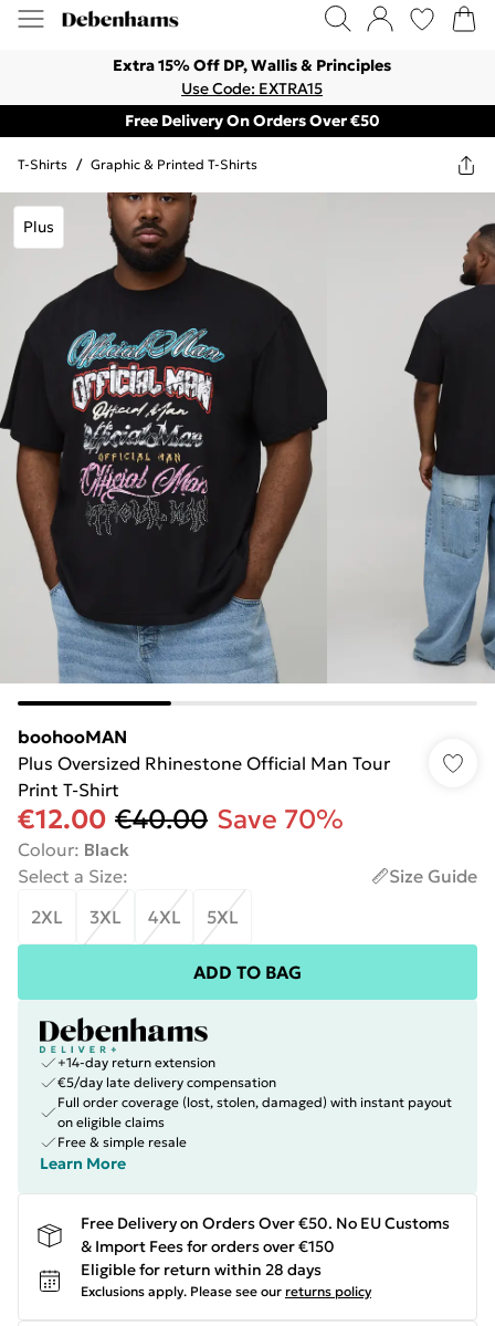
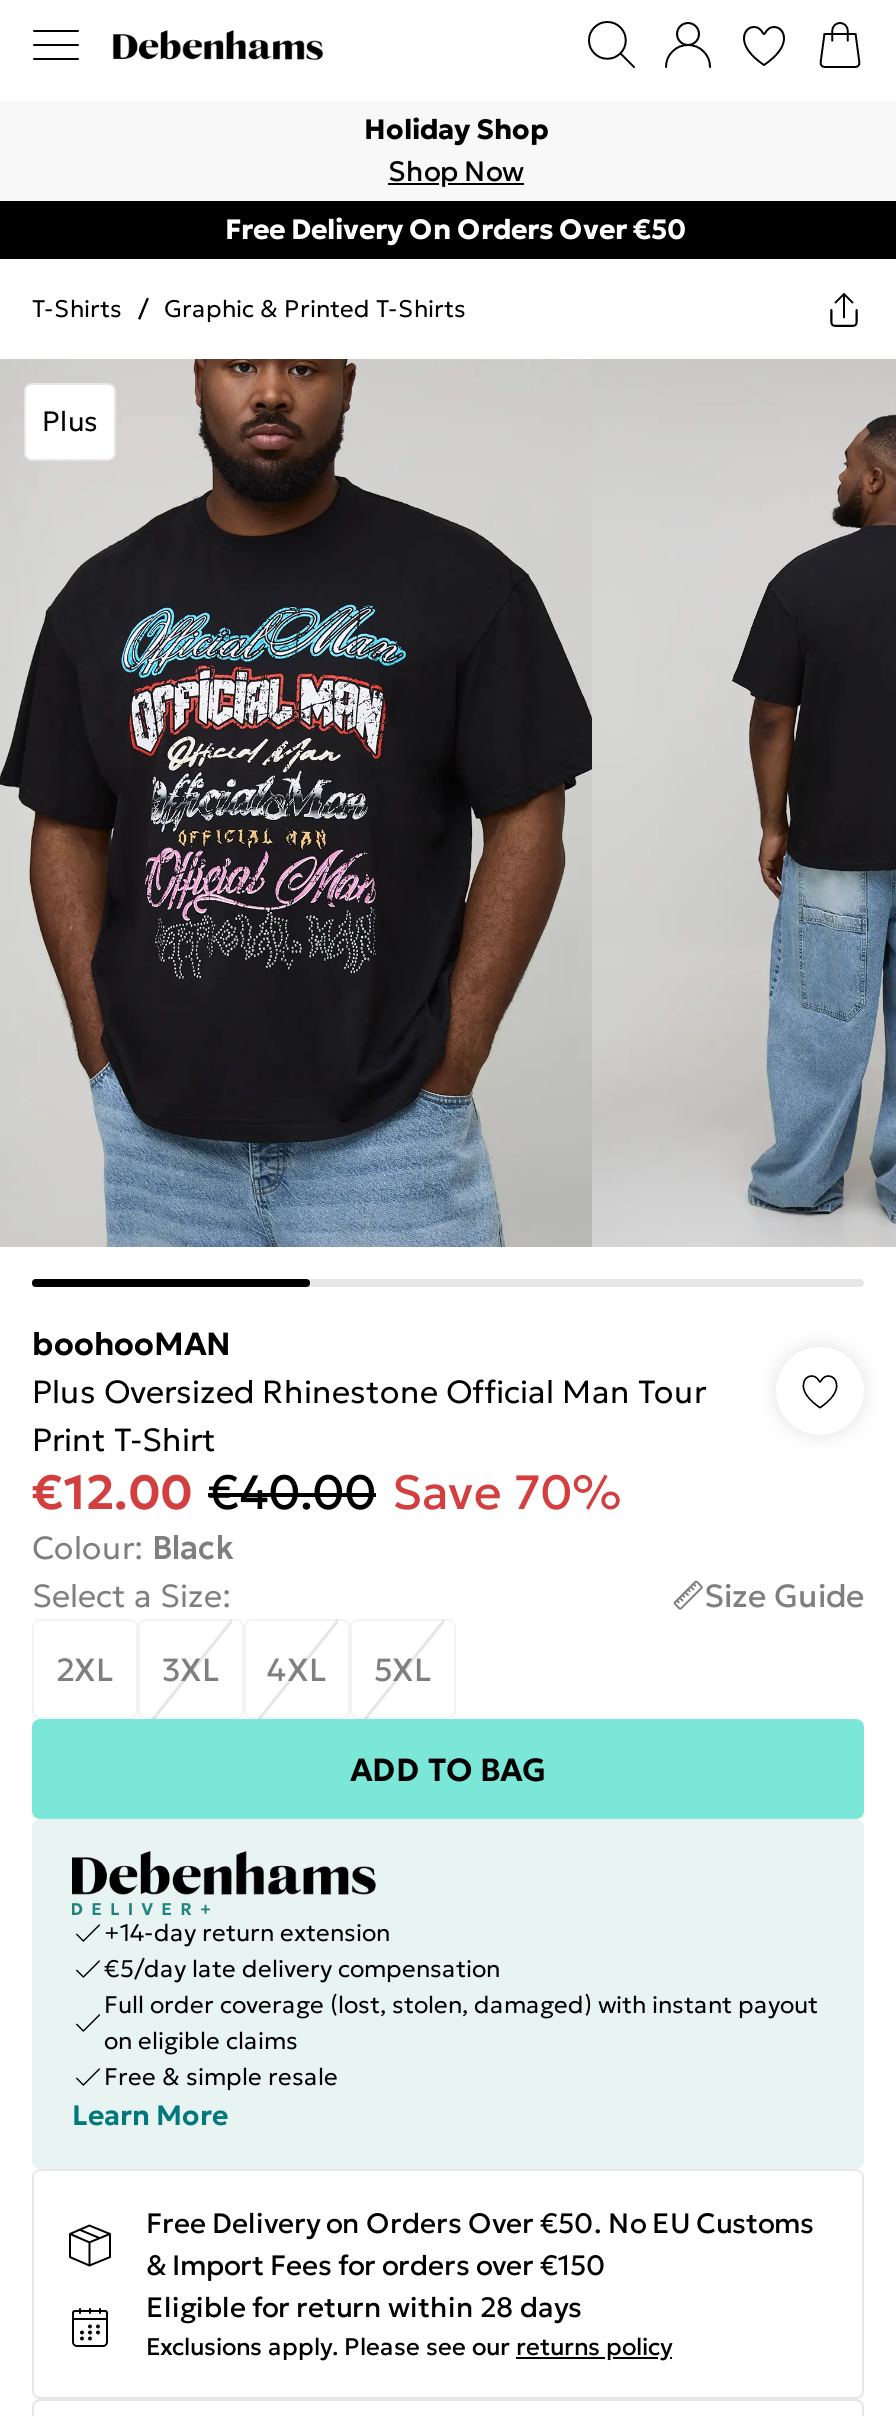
- Extra 15% Off DP, Wallis & Principles
- Use Code: EXTRA15
+ Holiday Shop
+ Shop Now
